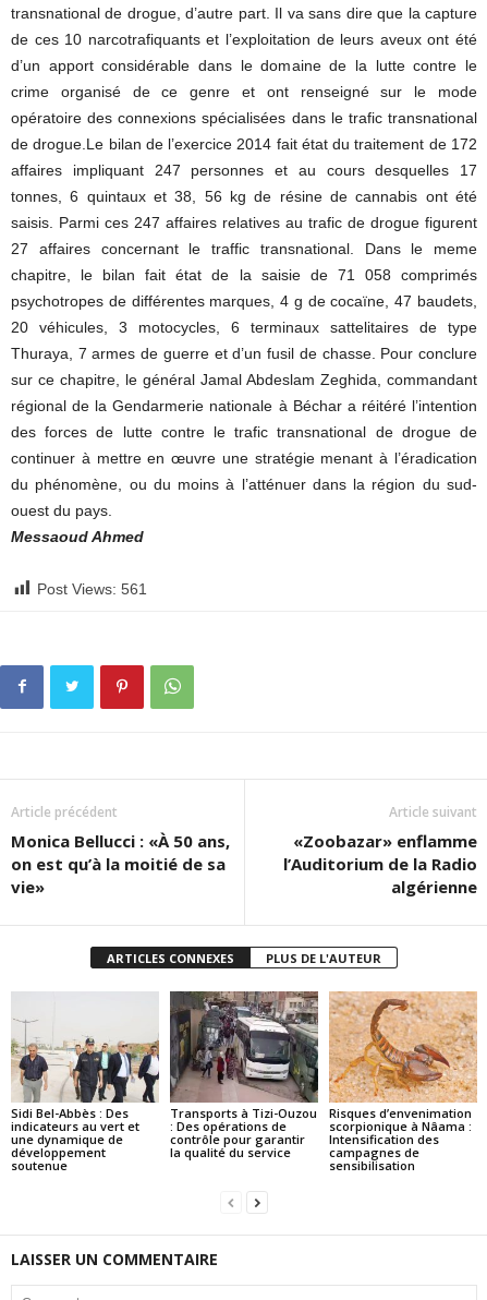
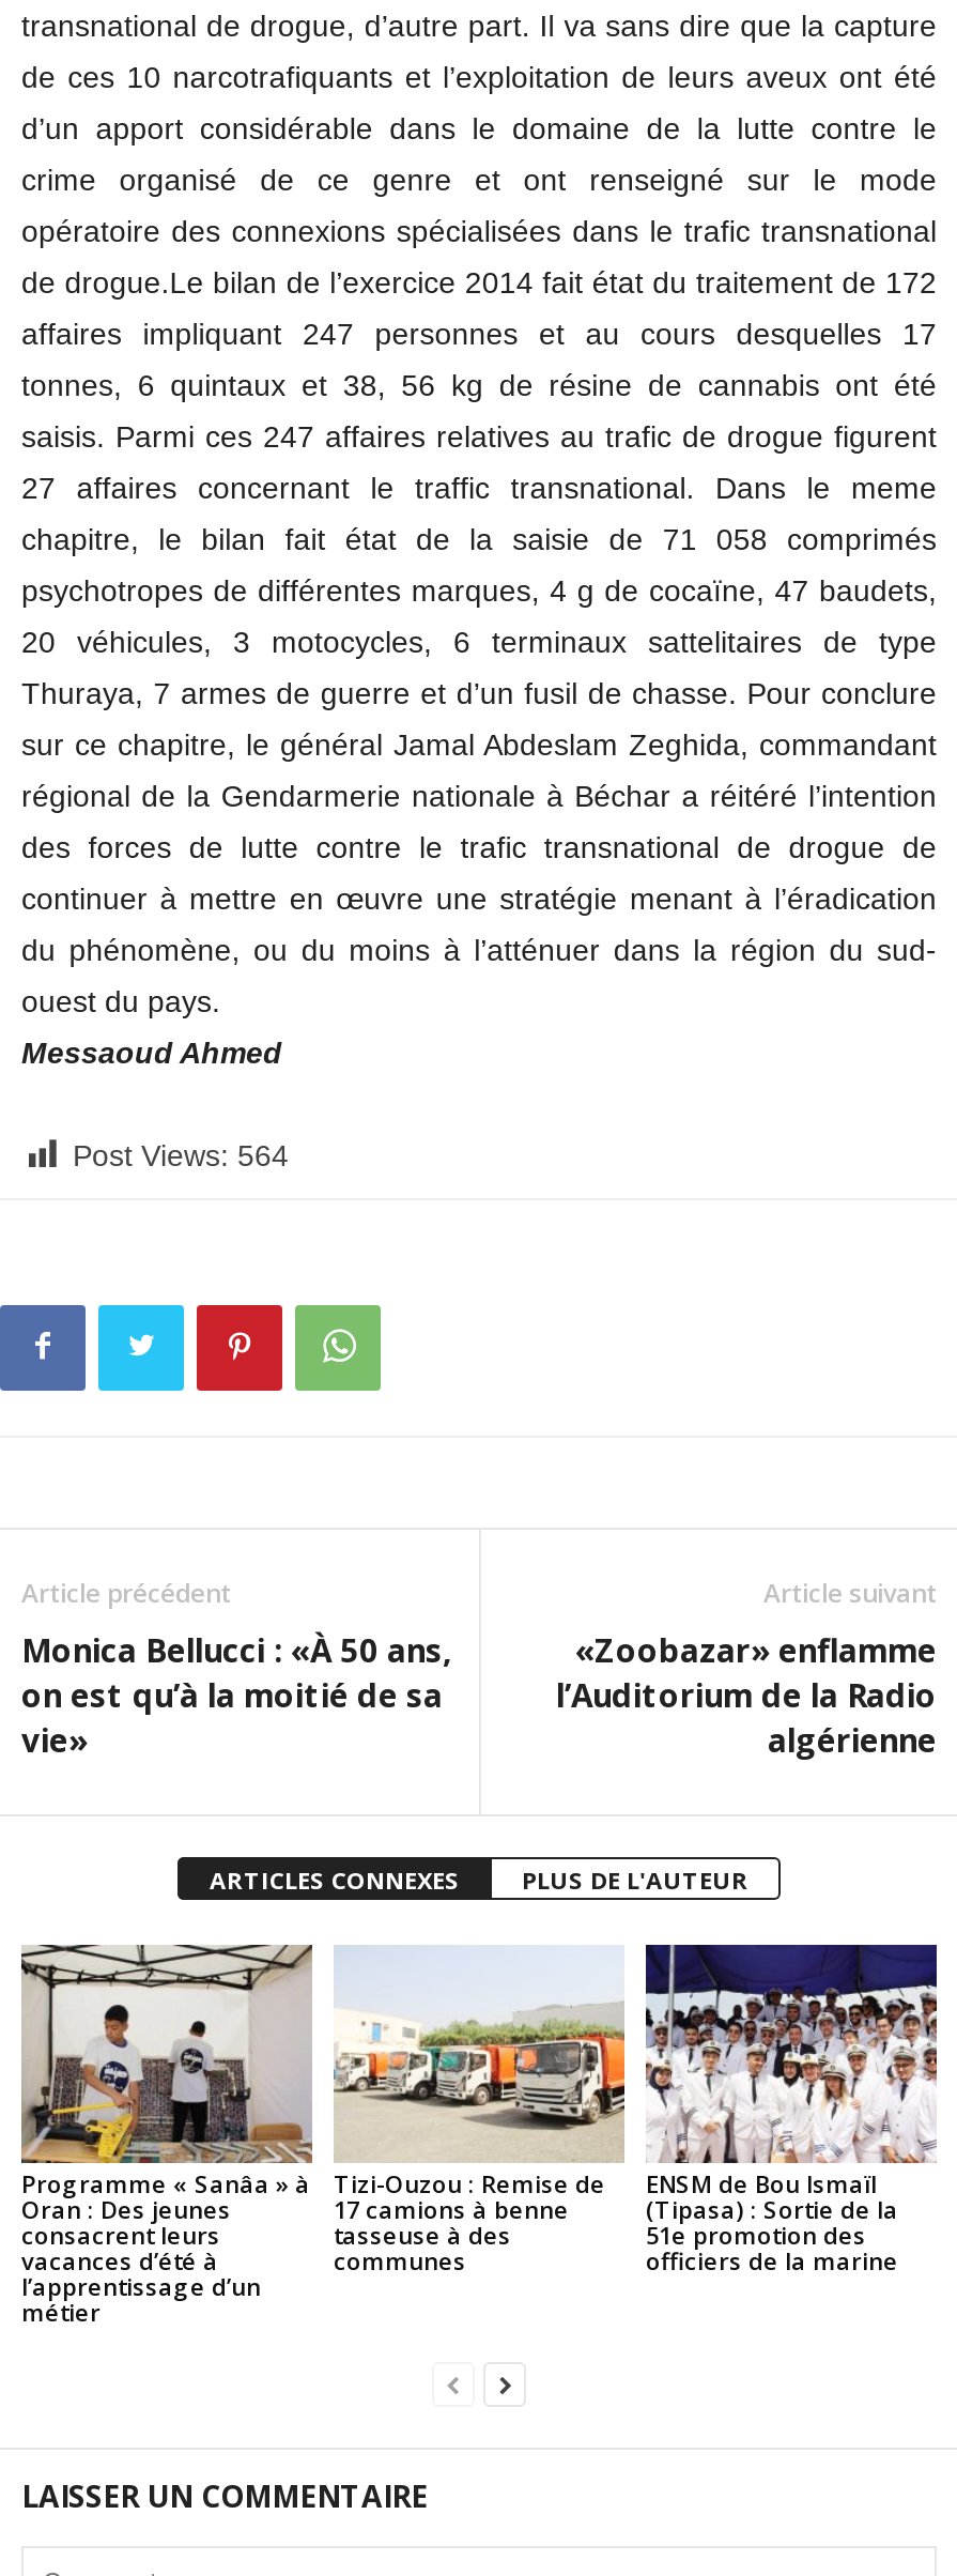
- Post Views: 561
+ Post Views: 564

- [image]
- Sidi Bel-Abbès : Des
- indicateurs au vert et
- une dynamique de
- développement
- soutenue
+ [image]
+ Programme « Sanâa » à
+ Oran : Des jeunes
+ consacrent leurs
+ vacances d’été à
+ l’apprentissage d’un
+ métier

- [image]
- Transports à Tizi-Ouzou
- : Des opérations de
- contrôle pour garantir
- la qualité du service
+ [image]
+ Tizi-Ouzou : Remise de
+ 17 camions à benne
+ tasseuse à des
+ communes

- [image]
- Risques d’envenimation
- scorpionique à Nâama :
- Intensification des
- campagnes de
- sensibilisation
+ [image]
+ ENSM de Bou Ismaïl
+ (Tipasa) : Sortie de la
+ 51e promotion des
+ officiers de la marine
